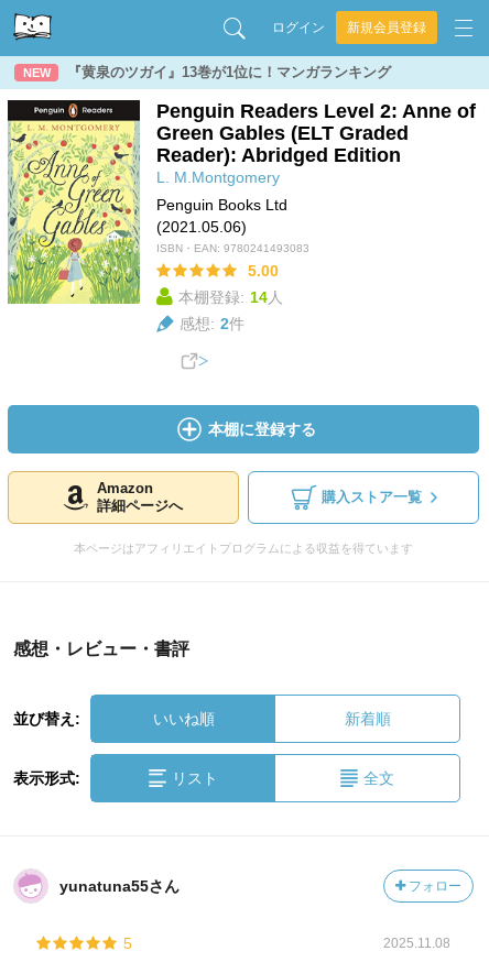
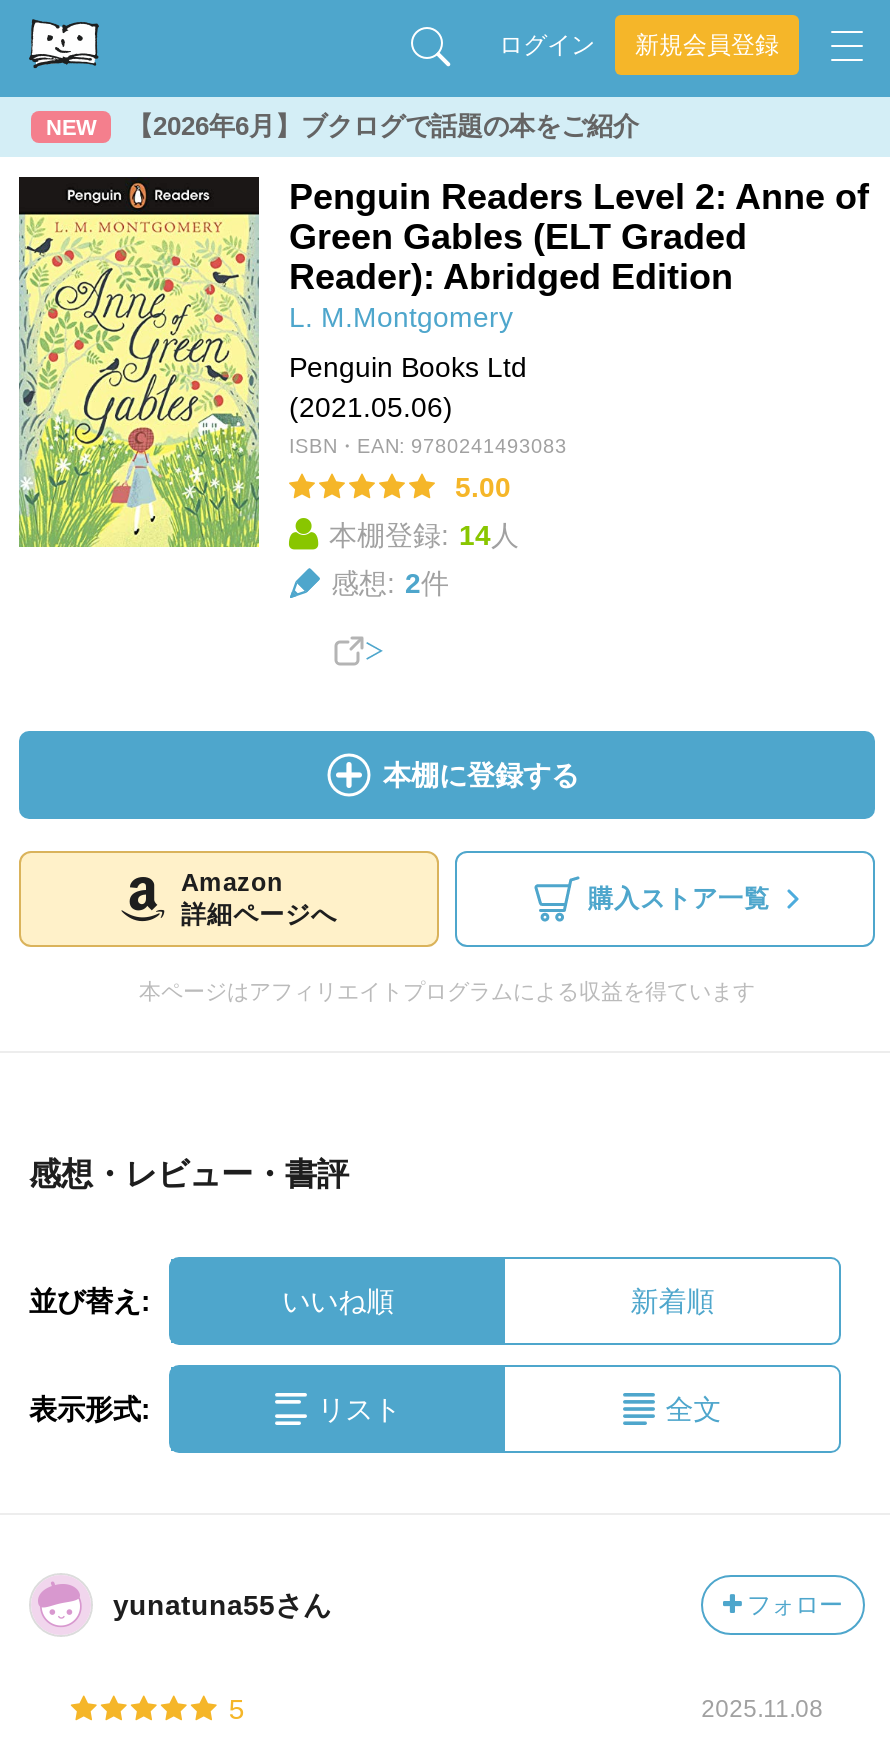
- 『黄泉のツガイ』13巻が1位に！マンガランキング
+ 【2026年6月】ブクログで話題の本をご紹介
